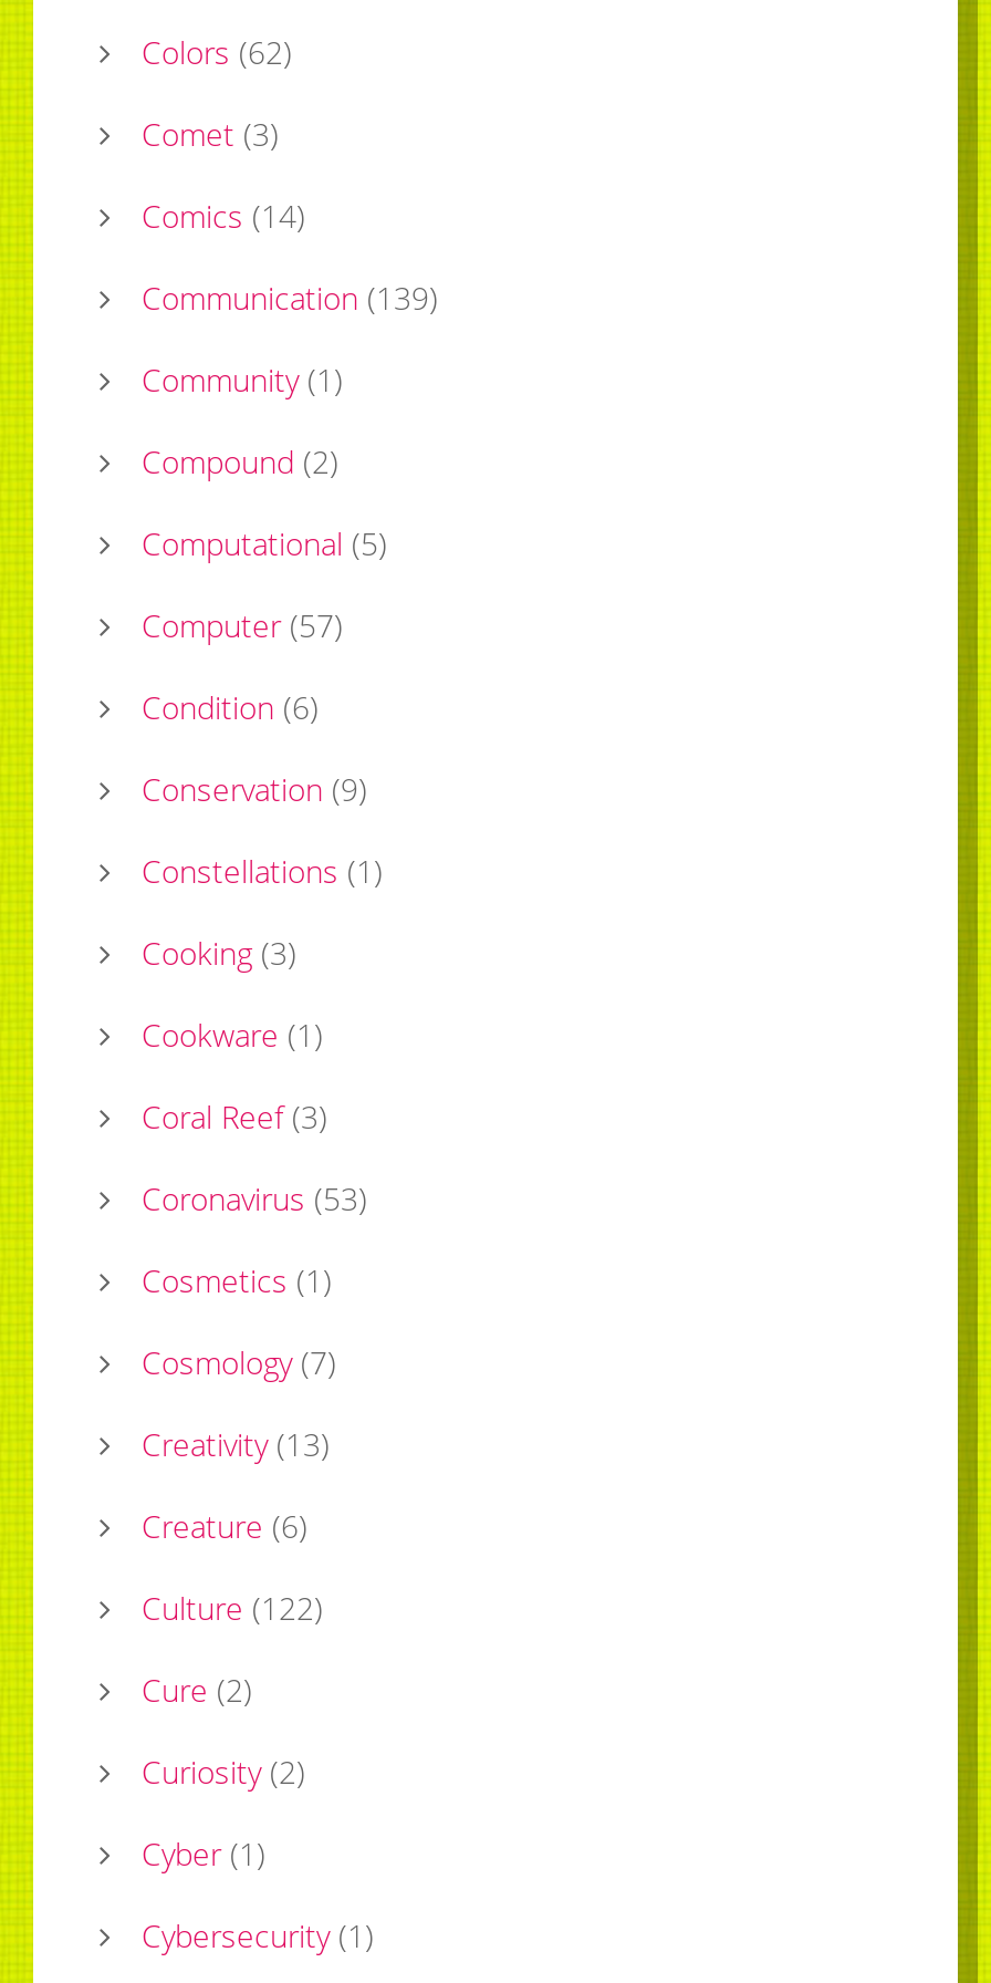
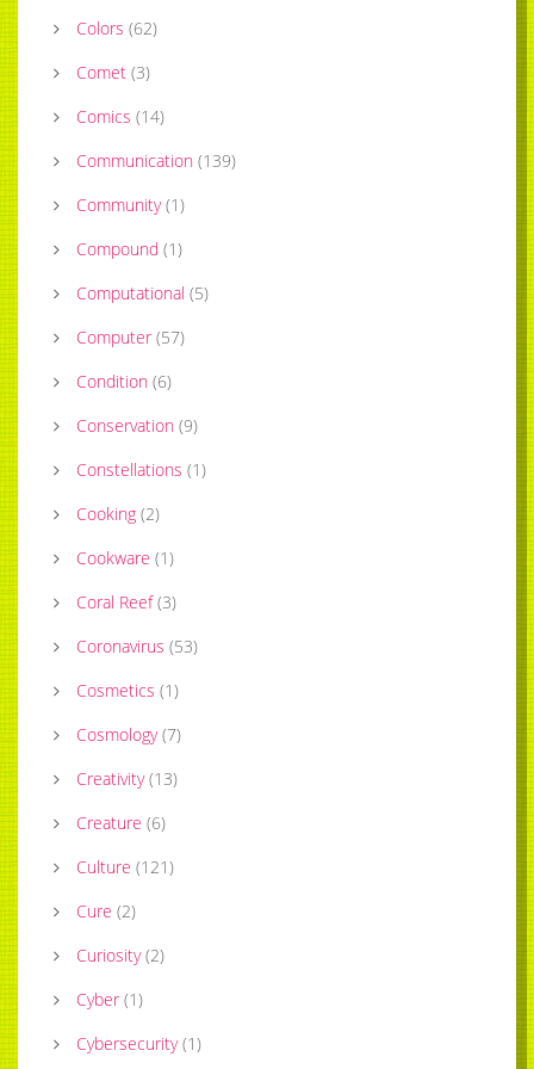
- Compound (2)
+ Compound (1)

- Cooking (3)
+ Cooking (2)

- Culture (122)
+ Culture (121)
